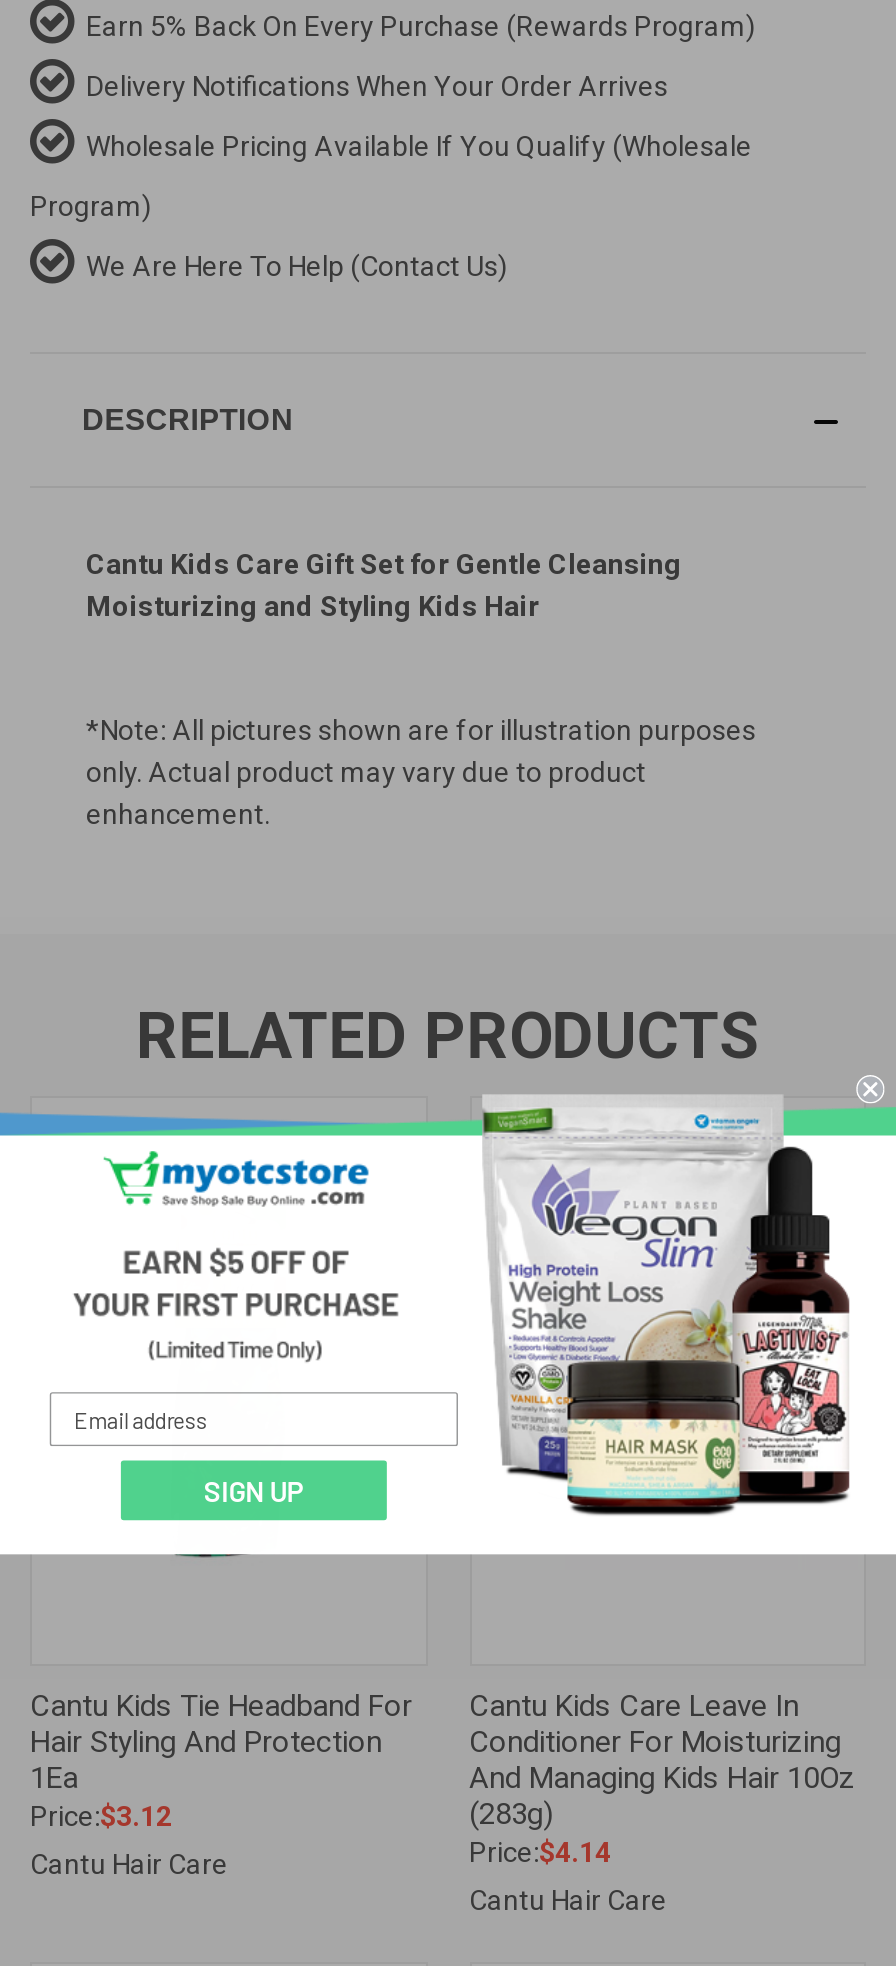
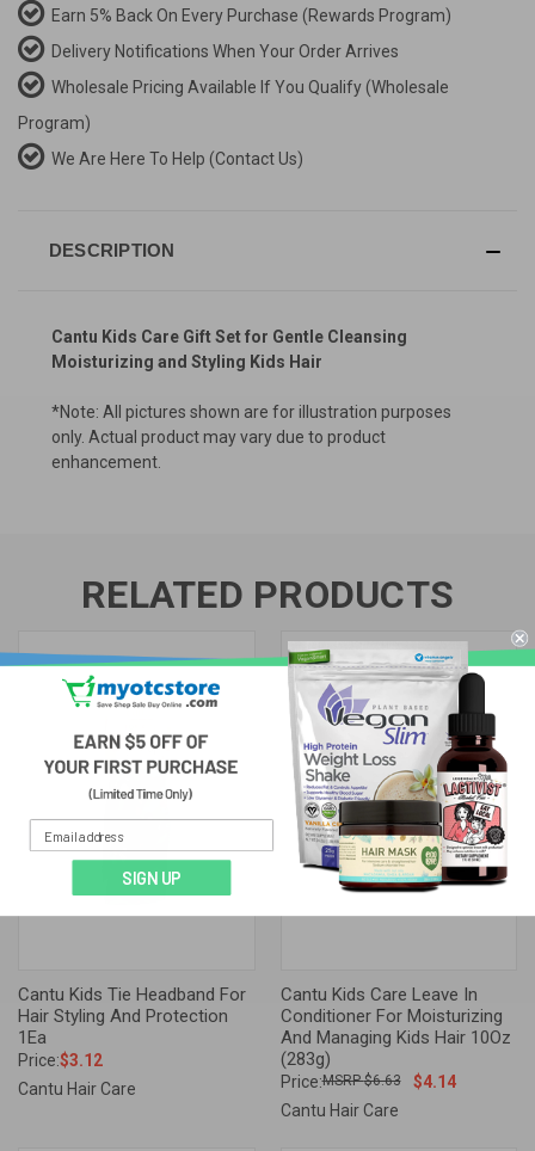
- Price:$4.14
+ Price:
+ $4.14
+ $6.63
